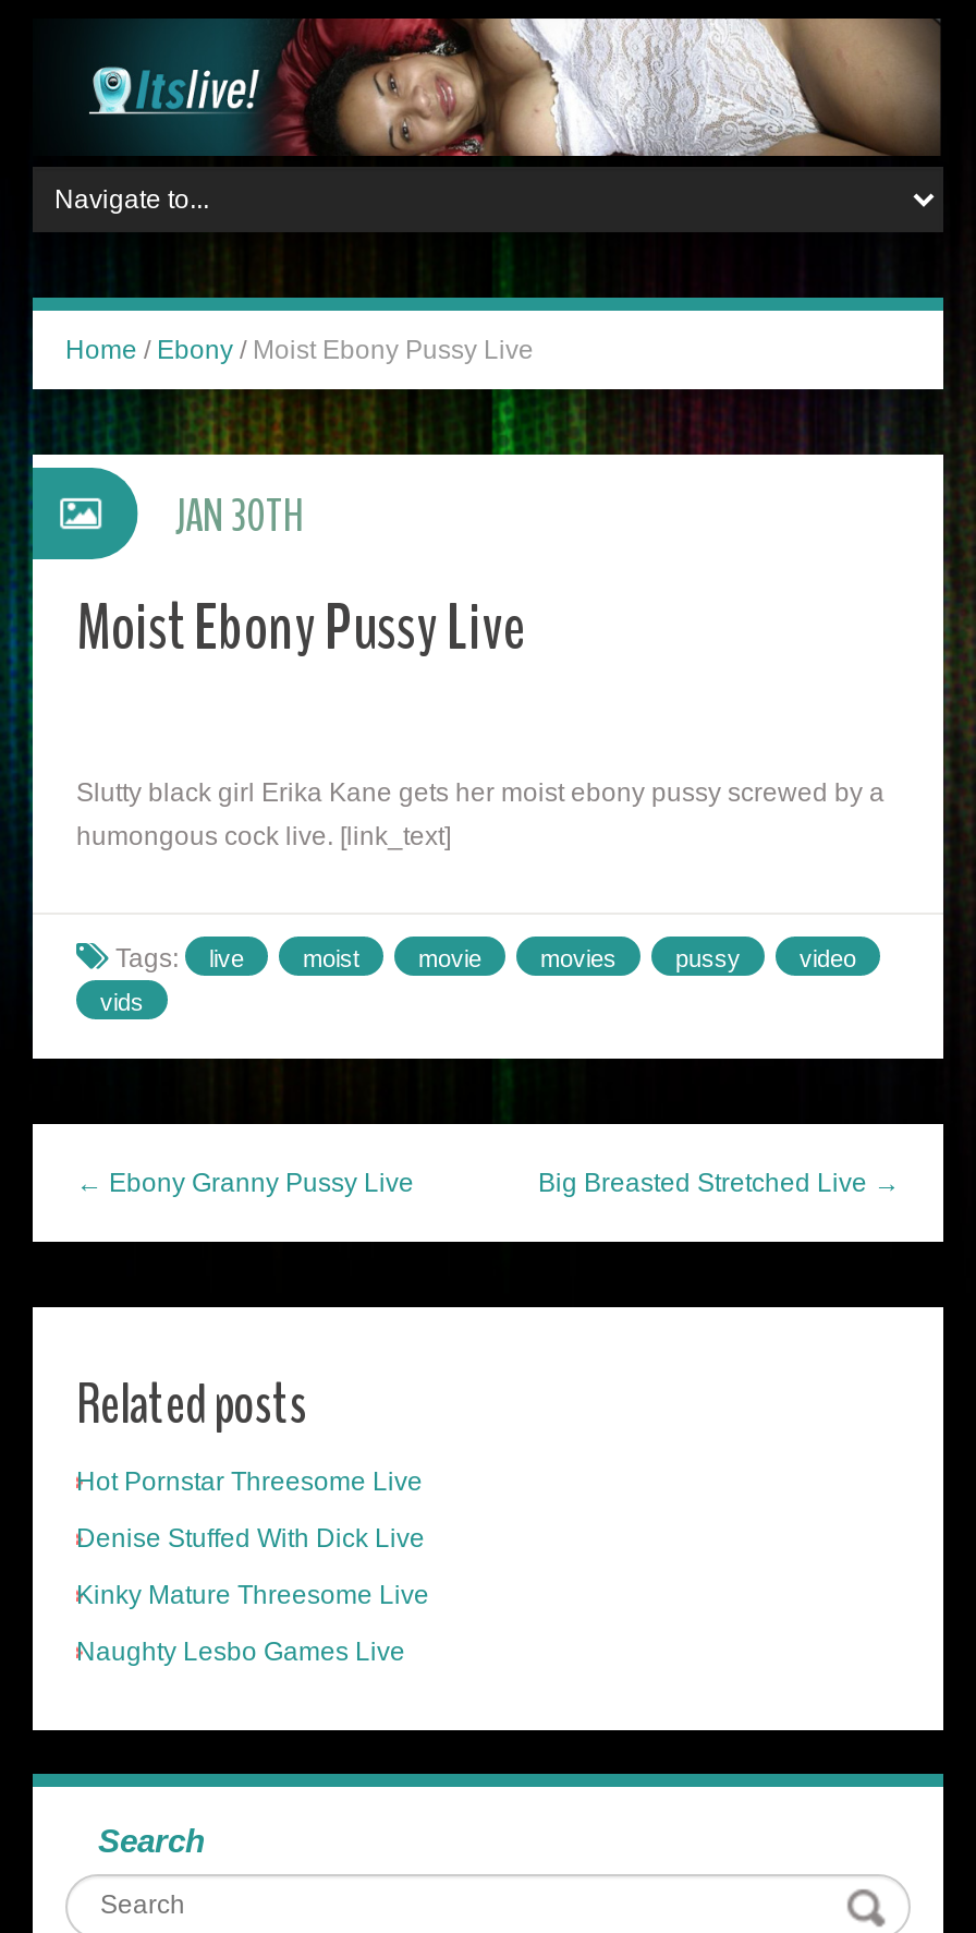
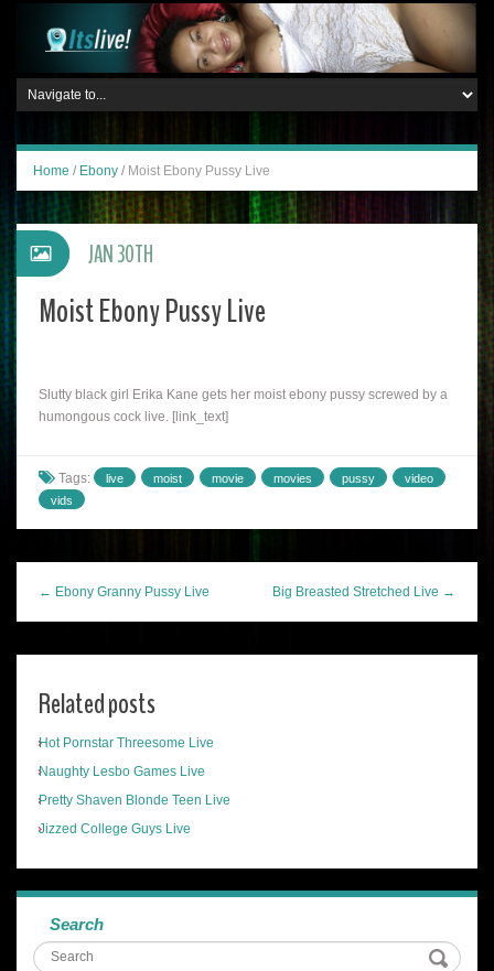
- Denise Stuffed With Dick Live
- Kinky Mature Threesome Live

moved up: Naughty Lesbo Games Live

+ Pretty Shaven Blonde Teen Live
+ Jizzed College Guys Live
